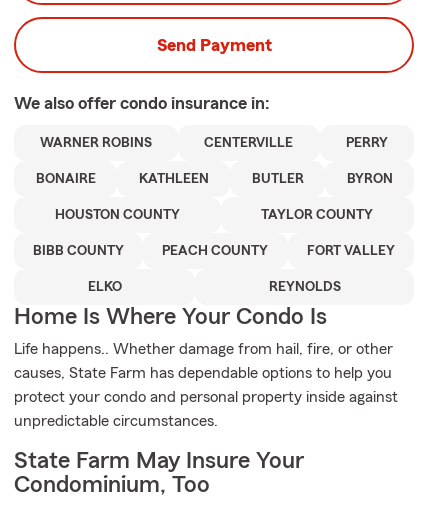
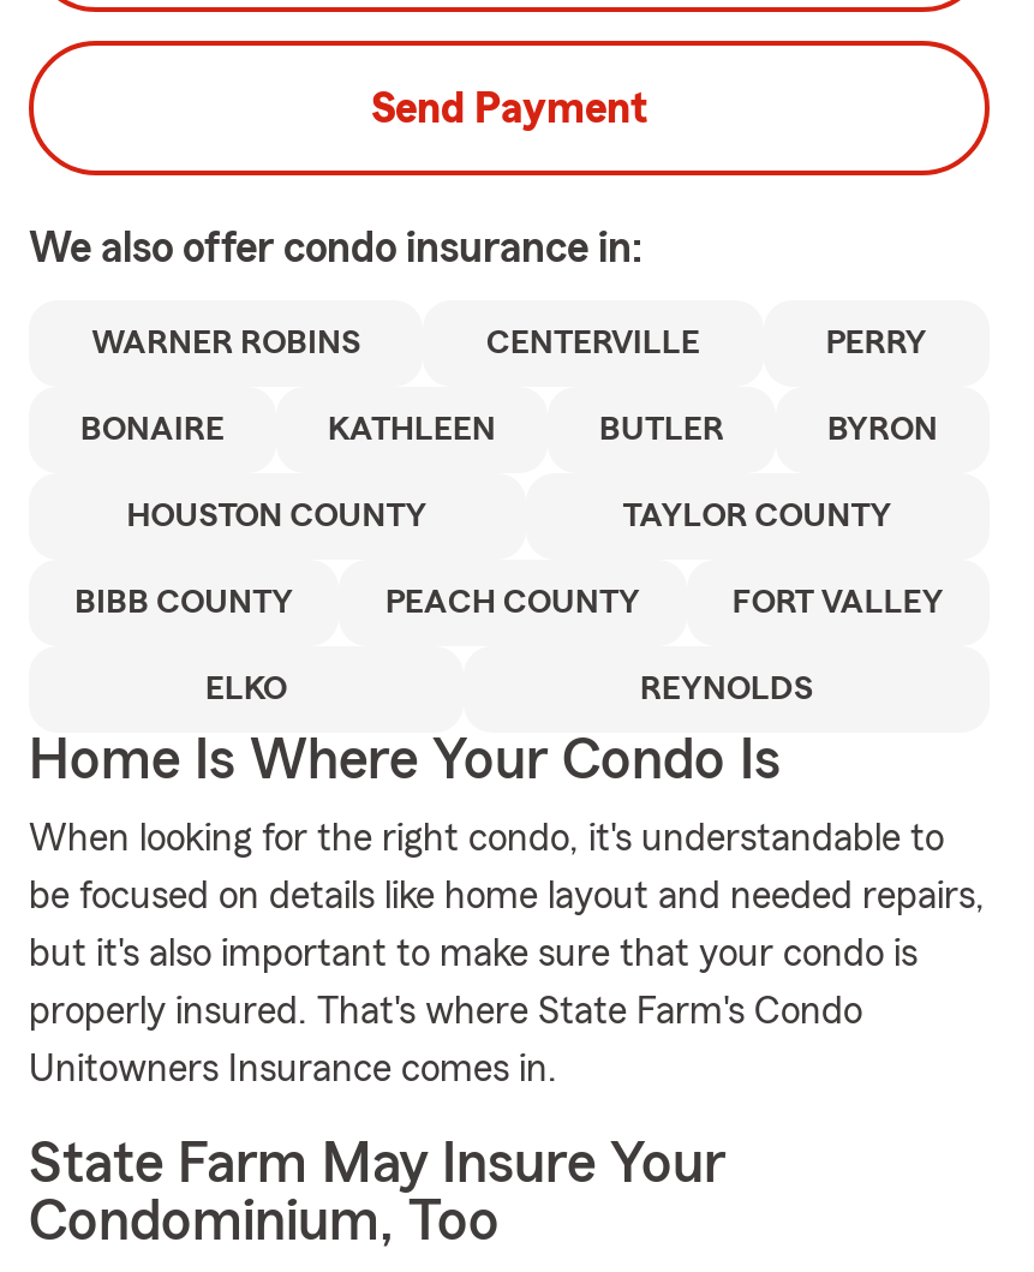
- Life happens.. Whether damage from hail, fire, or other
- causes, State Farm has dependable options to help you
- protect your condo and personal property inside against
- unpredictable circumstances.
+ When looking for the right condo, it's understandable to
+ be focused on details like home layout and needed repairs,
+ but it's also important to make sure that your condo is
+ properly insured. That's where State Farm's Condo
+ Unitowners Insurance comes in.
